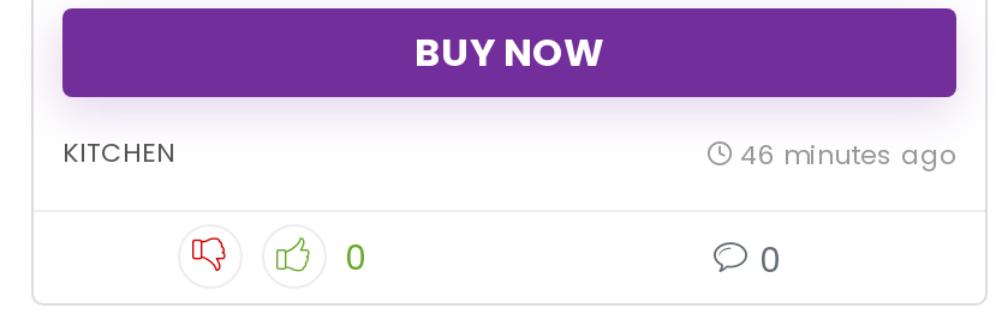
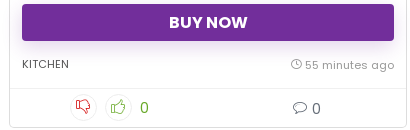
- 46 minutes ago
+ 55 minutes ago
